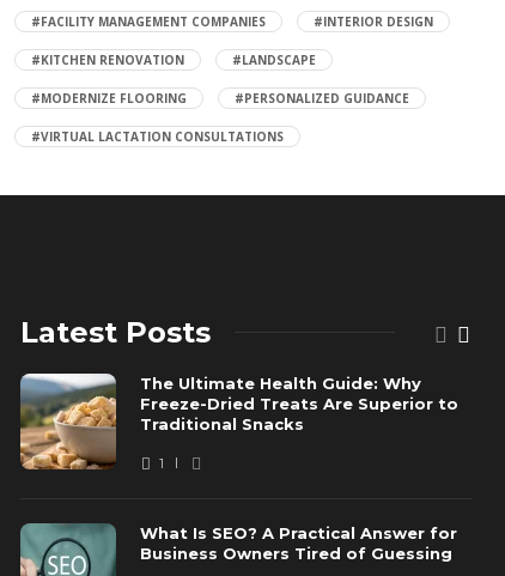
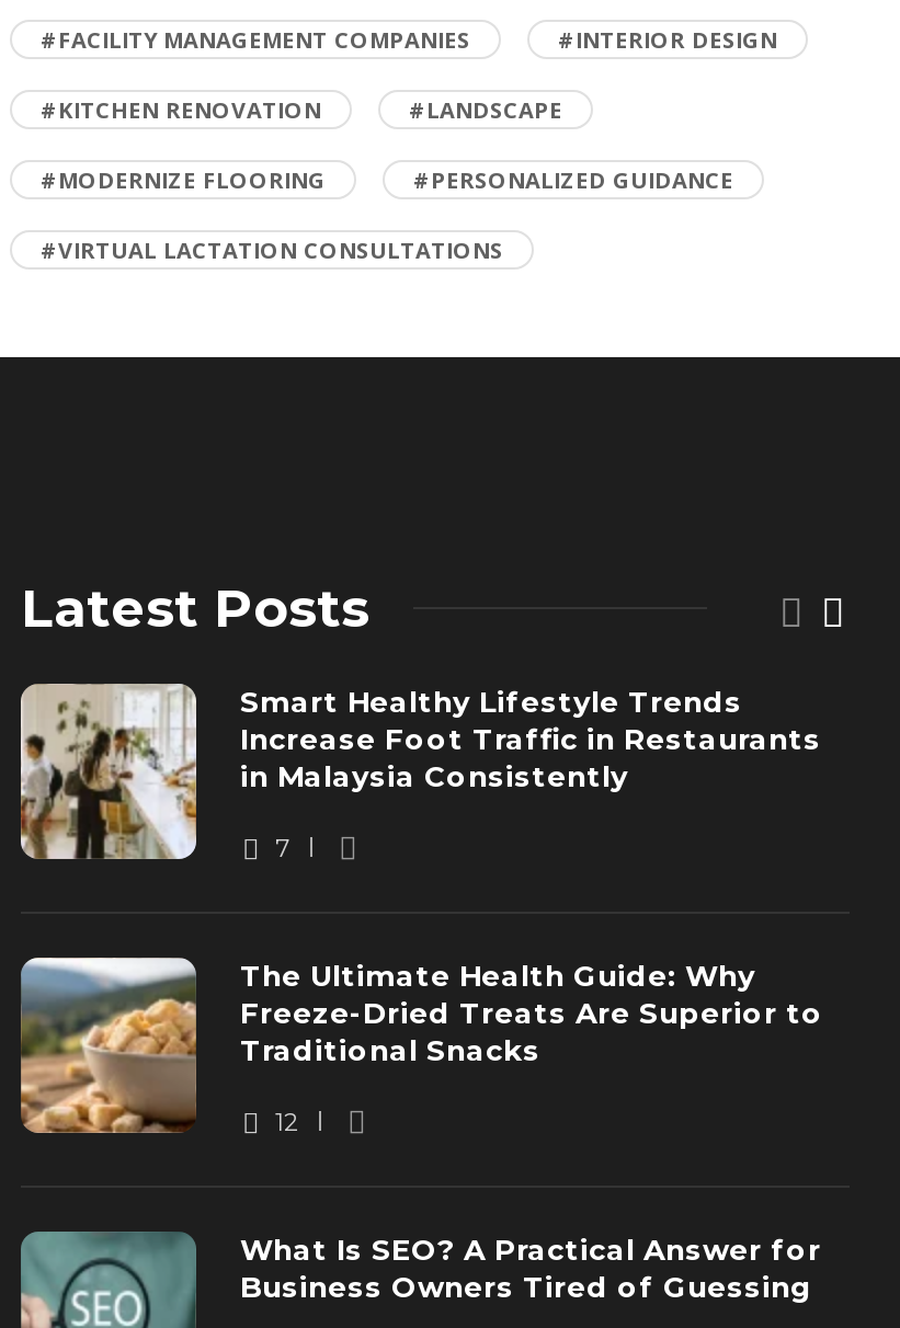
+ [image]
+ Smart Healthy Lifestyle Trends
+ Increase Foot Traffic in Restaurants
+ in Malaysia Consistently
+ 7

- 1
+ 12
